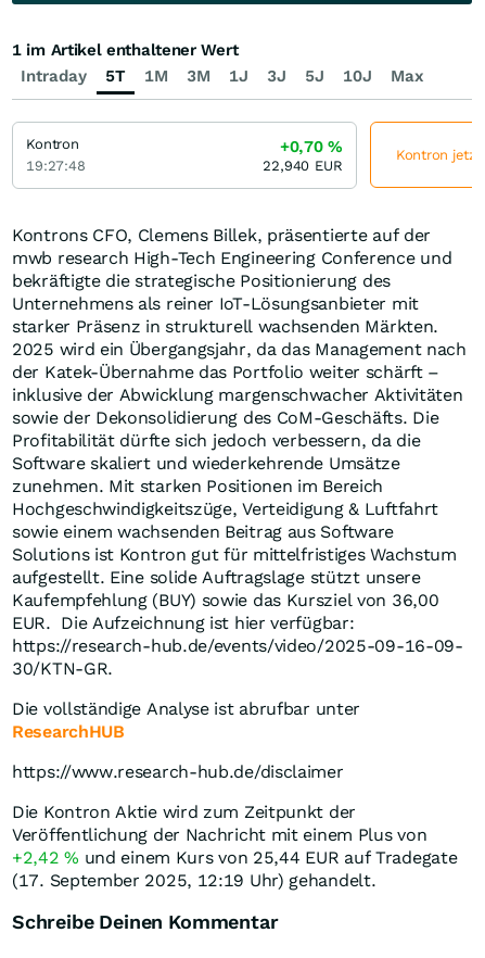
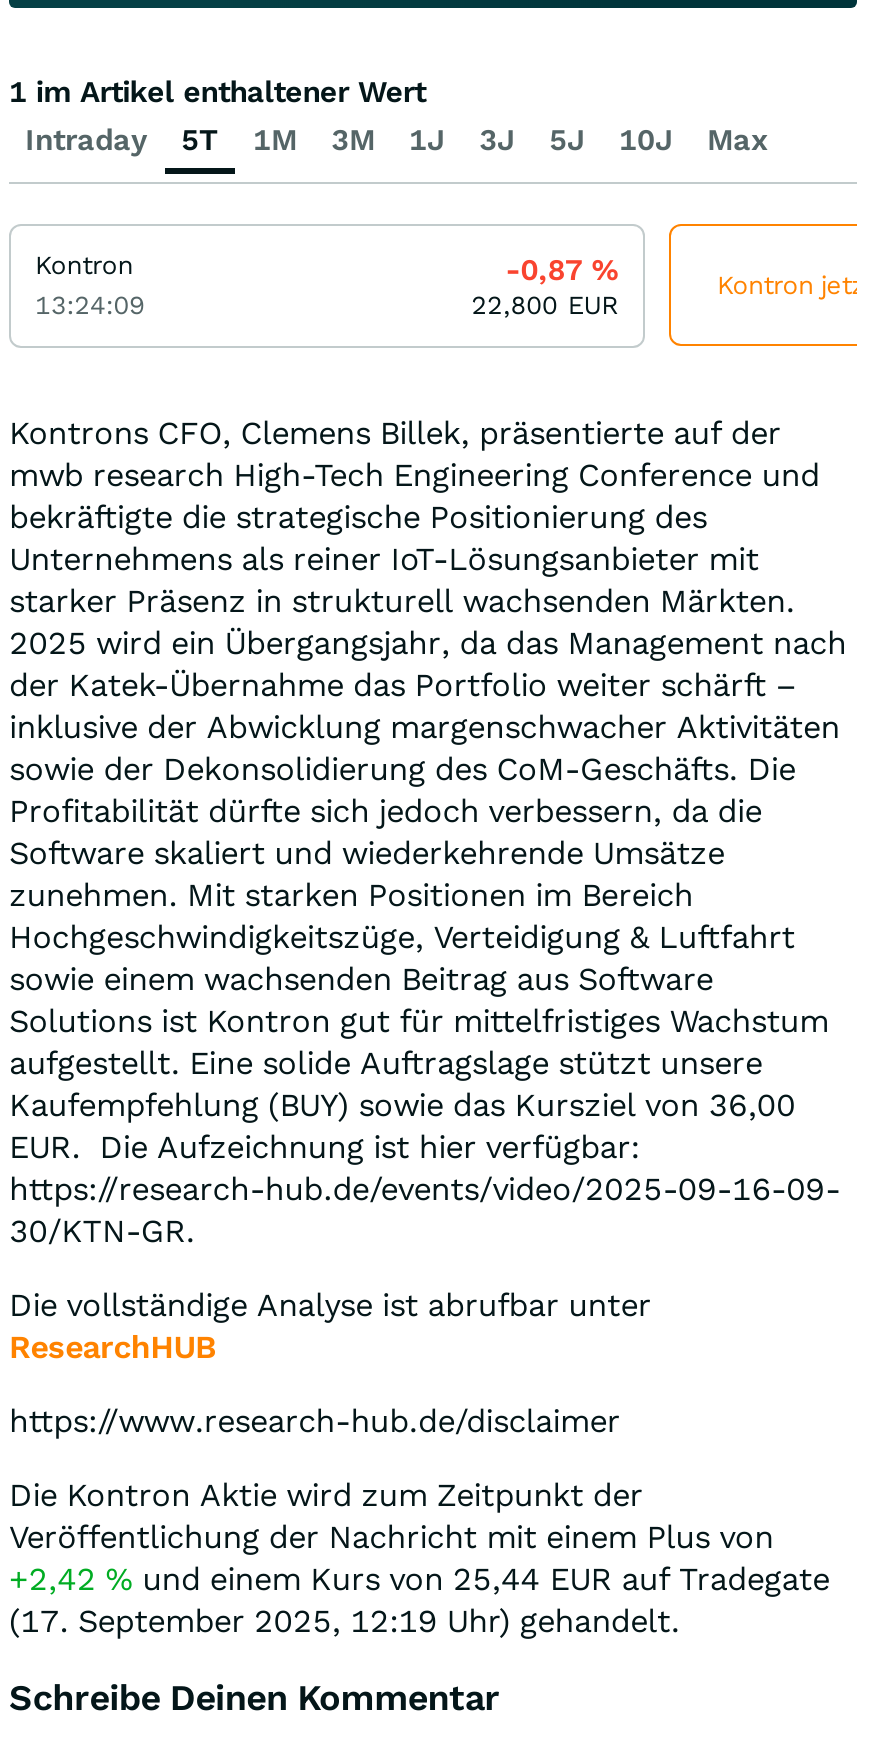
- +0,70%
+ -0,87%

- 19:27:48
+ 13:24:09

- 22,940 EUR
+ 22,800 EUR
